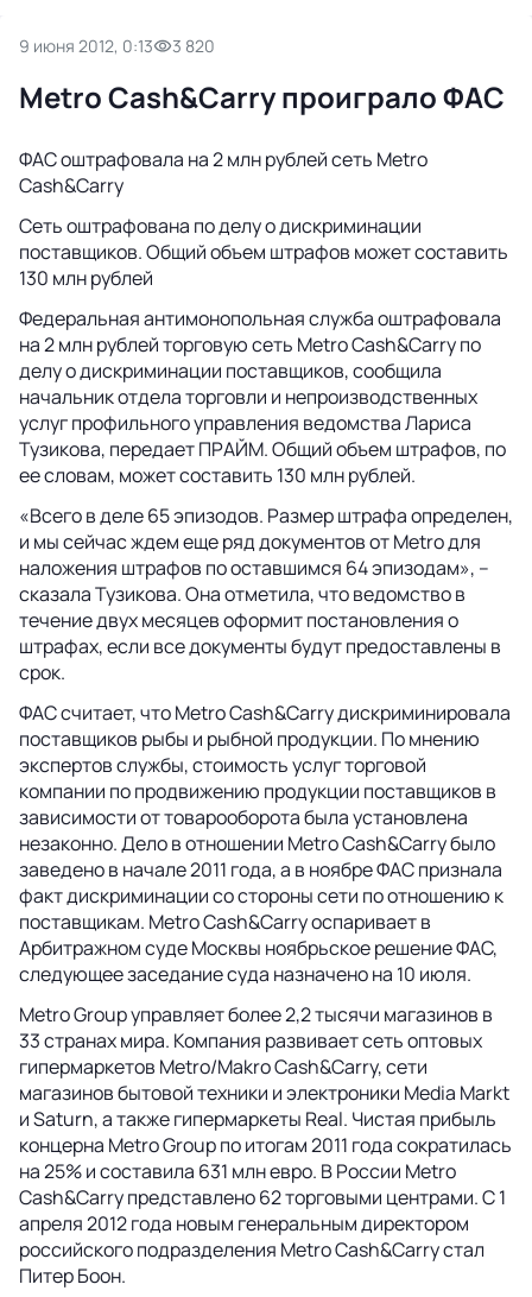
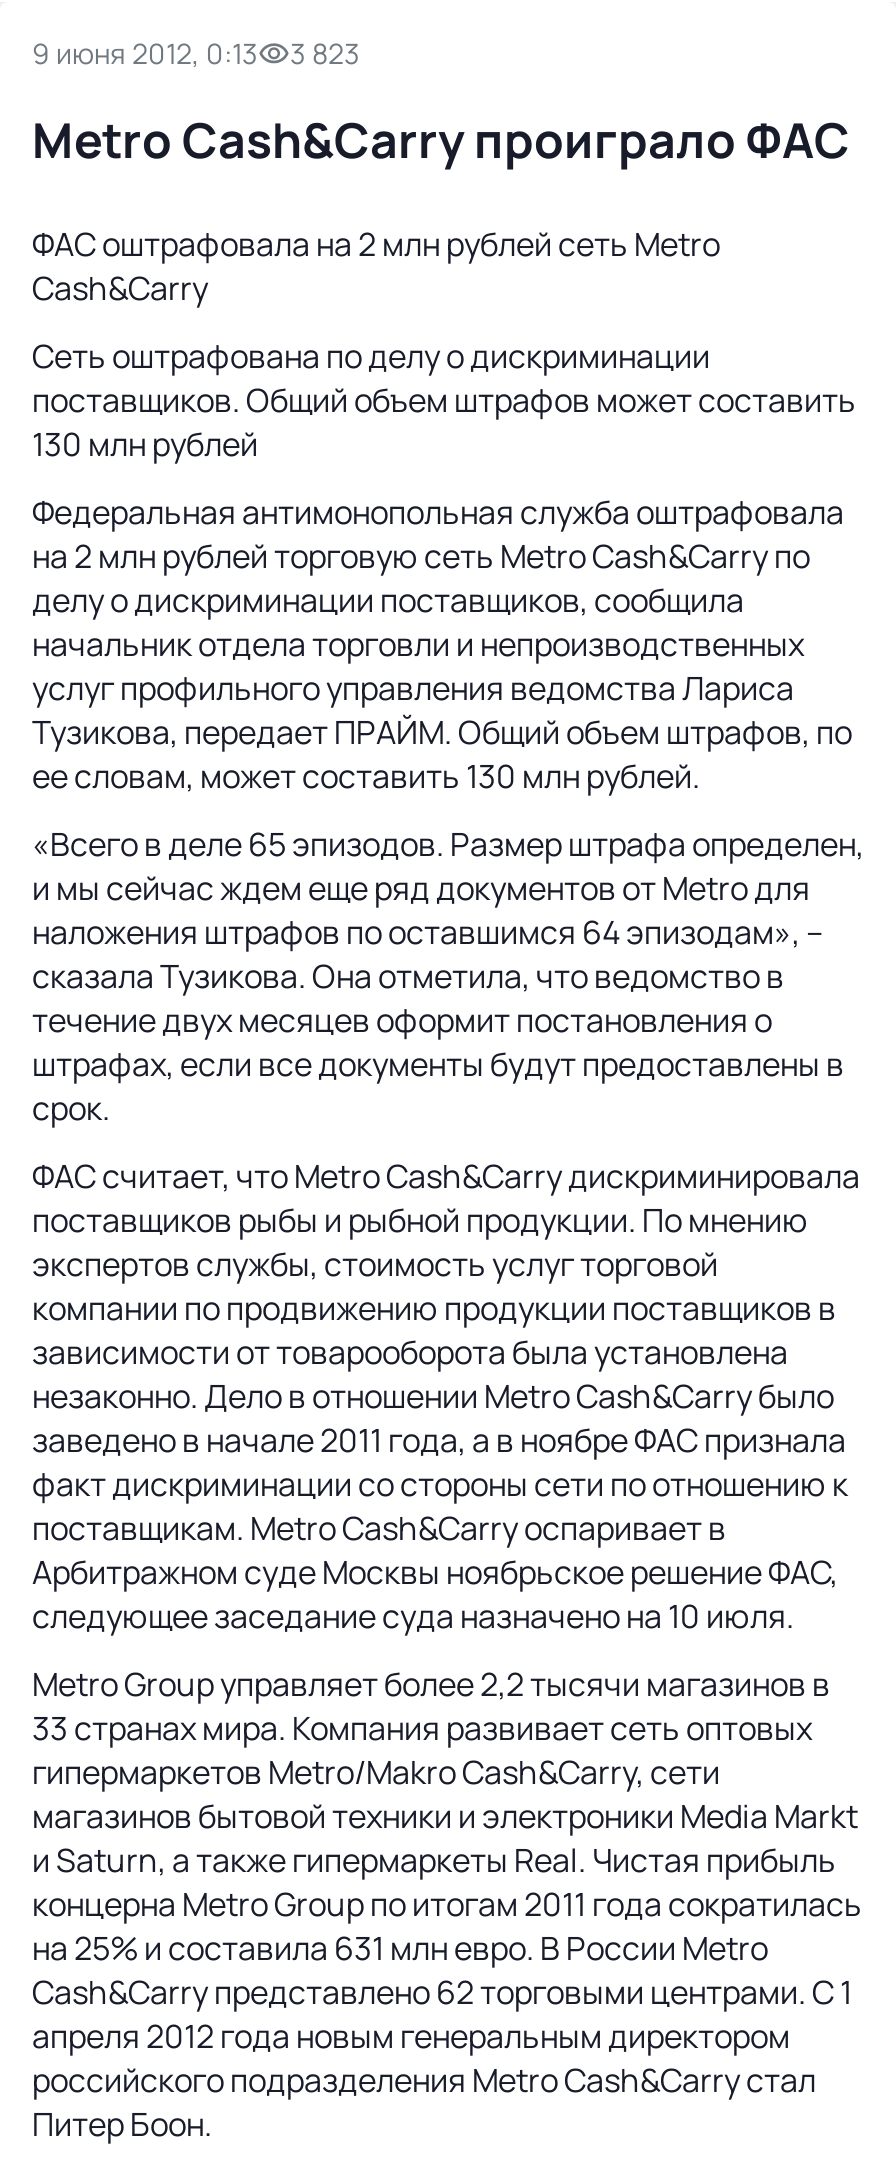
- 9 июня 2012, 0:13 3 820
+ 9 июня 2012, 0:13 3 823
